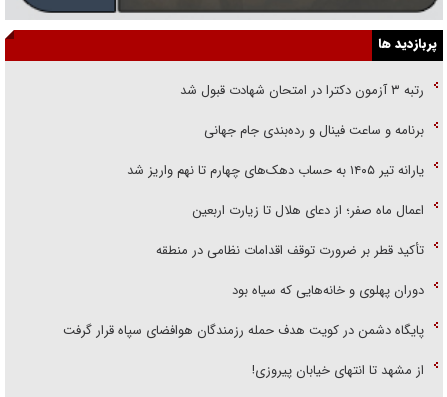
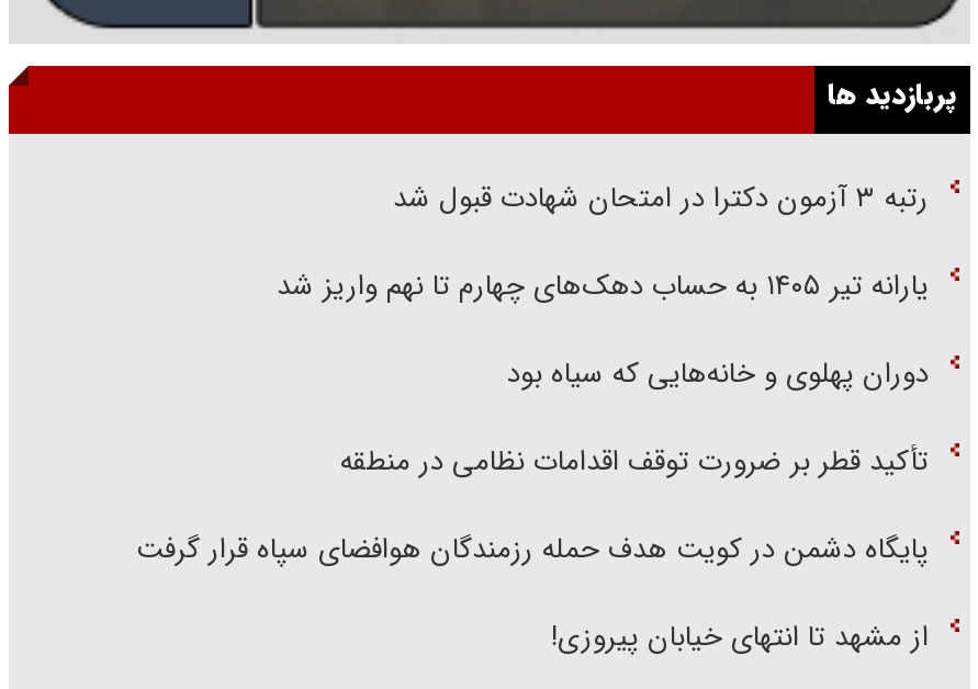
- برنامه و ساعت فینال و رده‌بندی جام جهانی

- اعمال ماه صفر؛ از دعای هلال تا زیارت اربعین

moved up: دوران پهلوی و خانه‌هایی که سیاه بود
